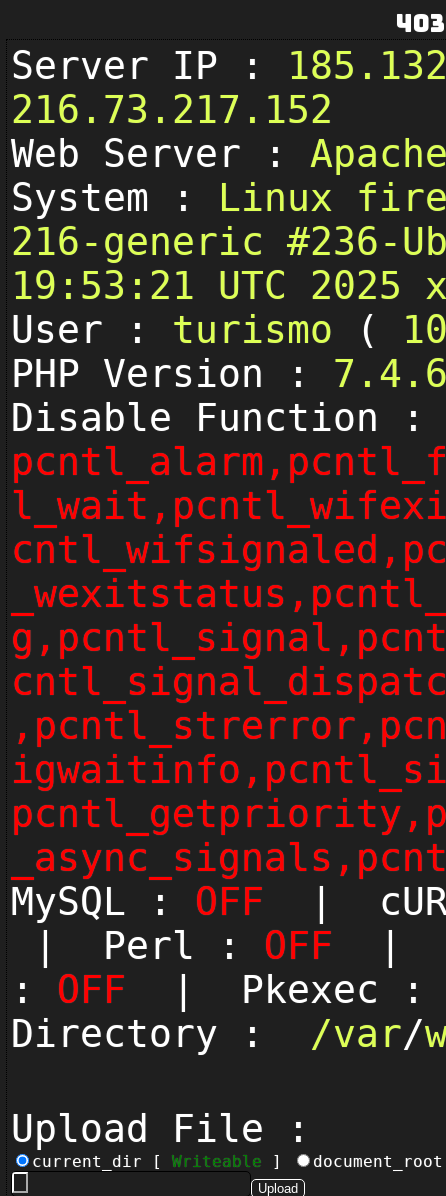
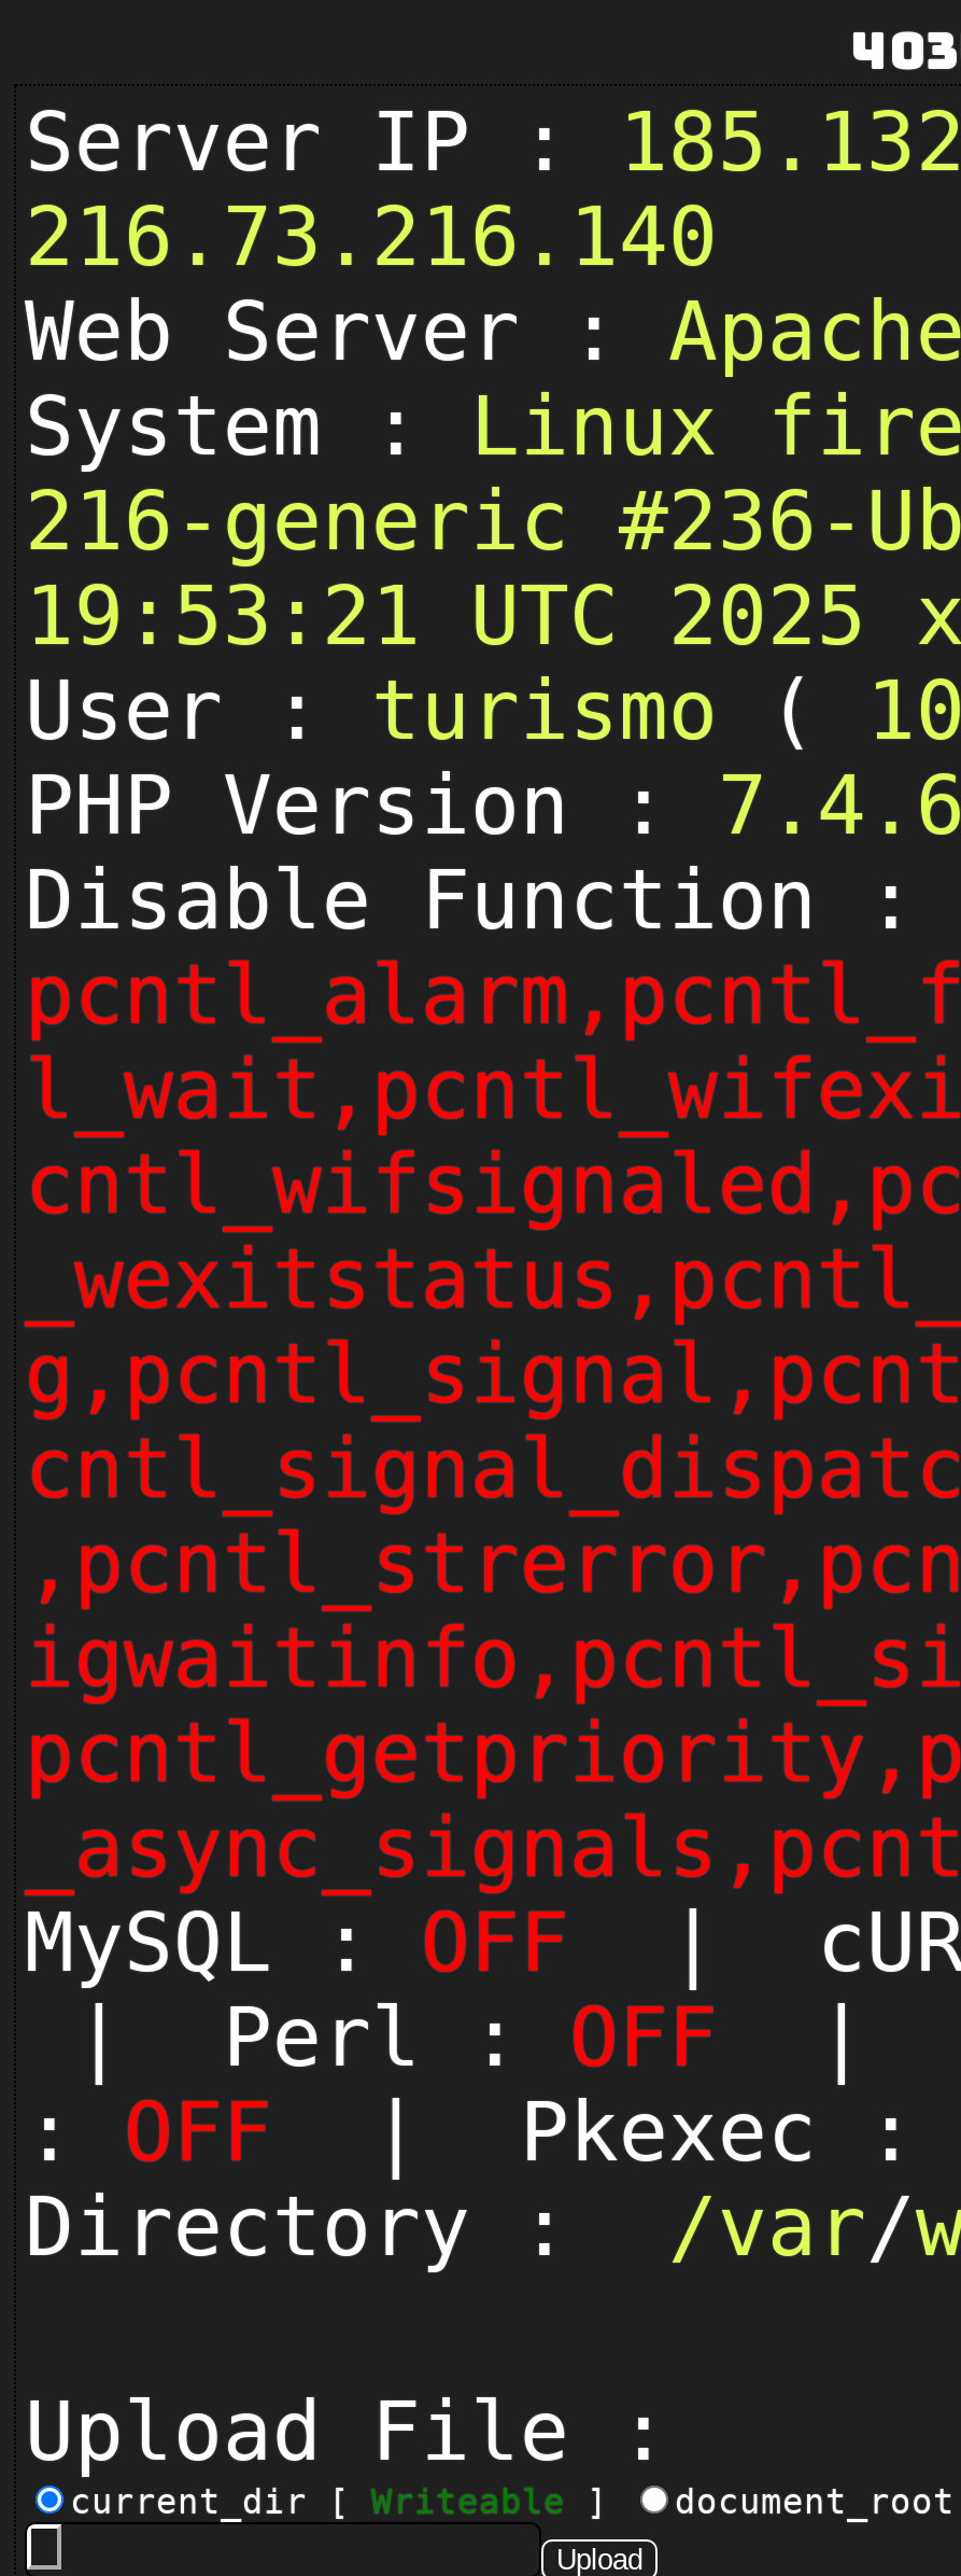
- 216.73.217.152
+ 216.73.216.140
